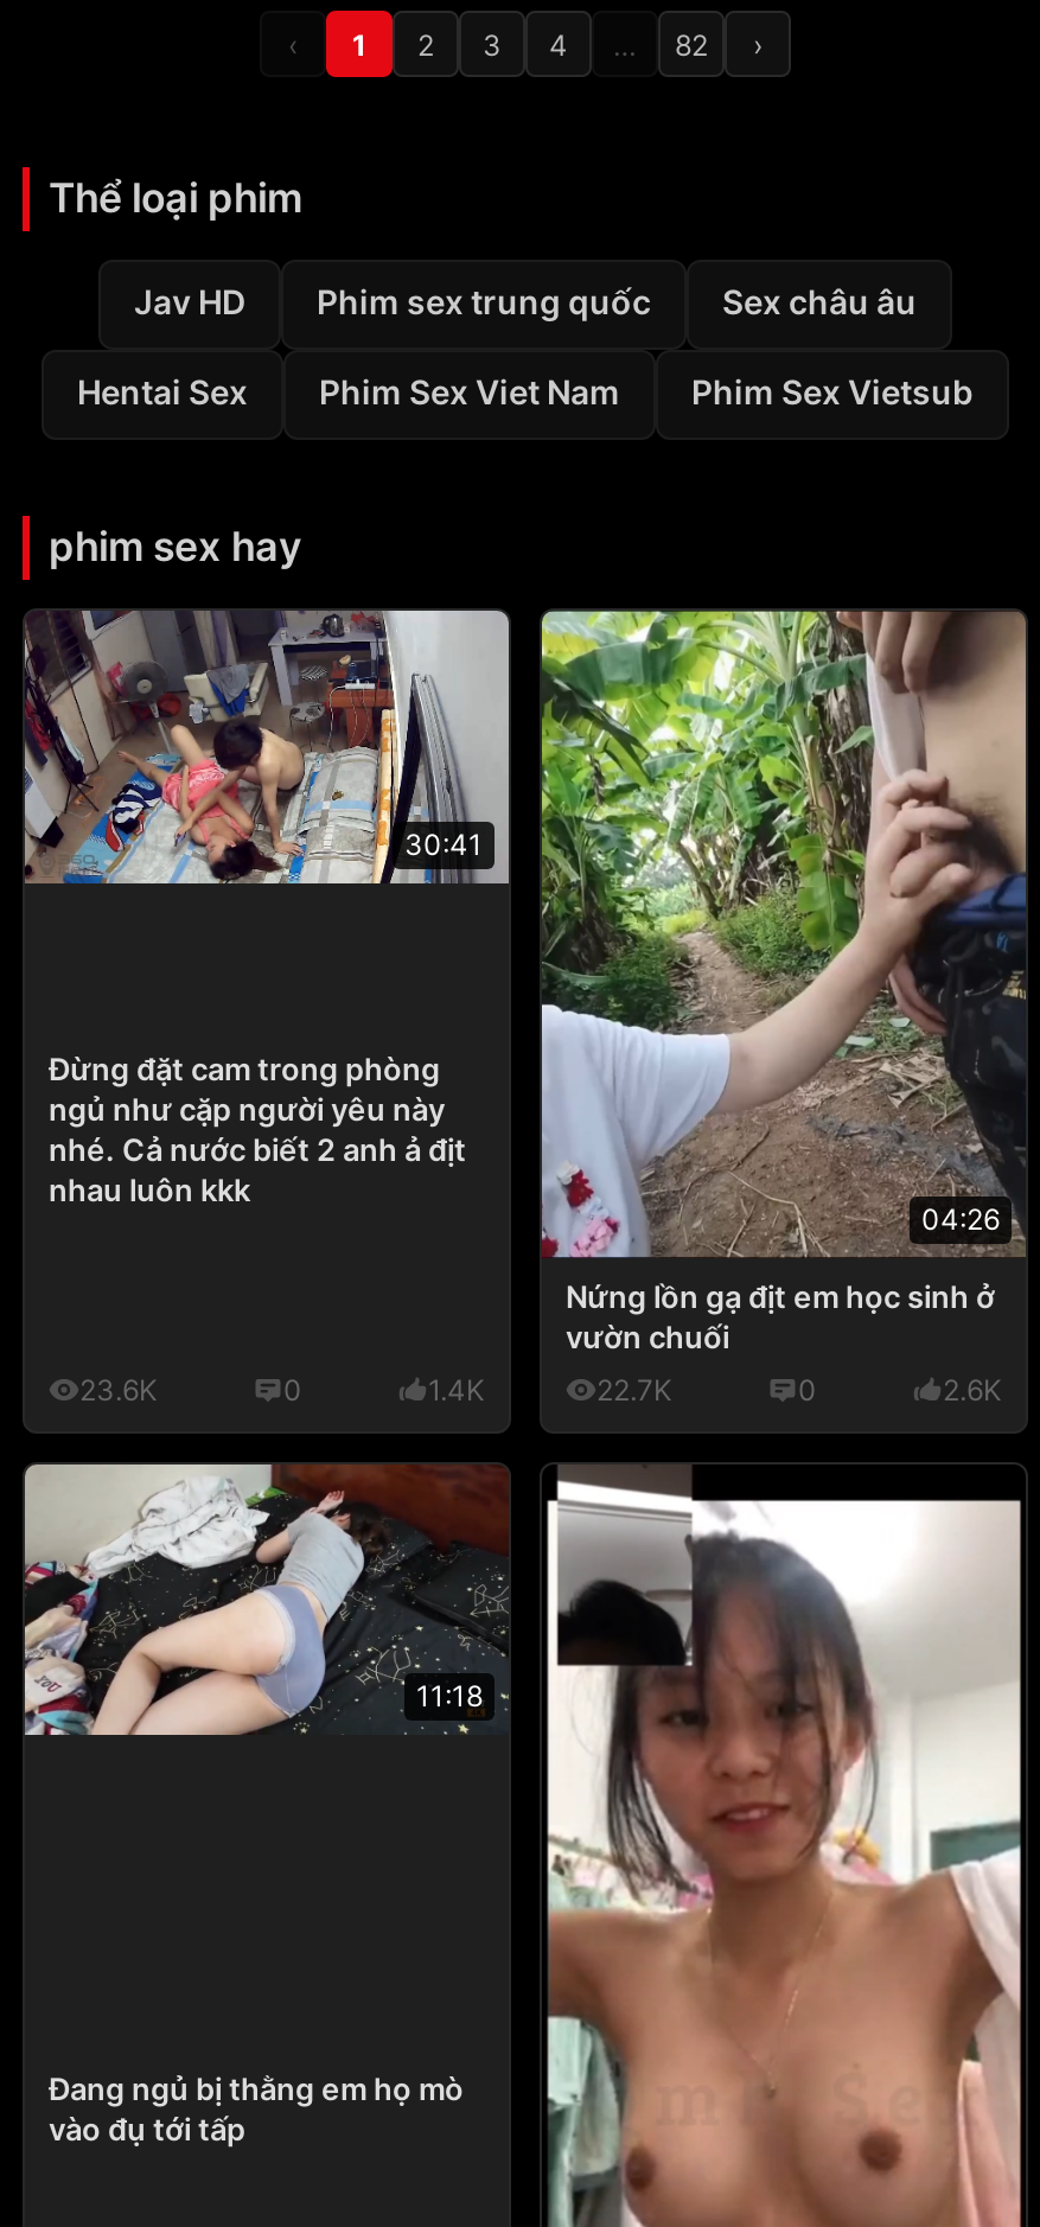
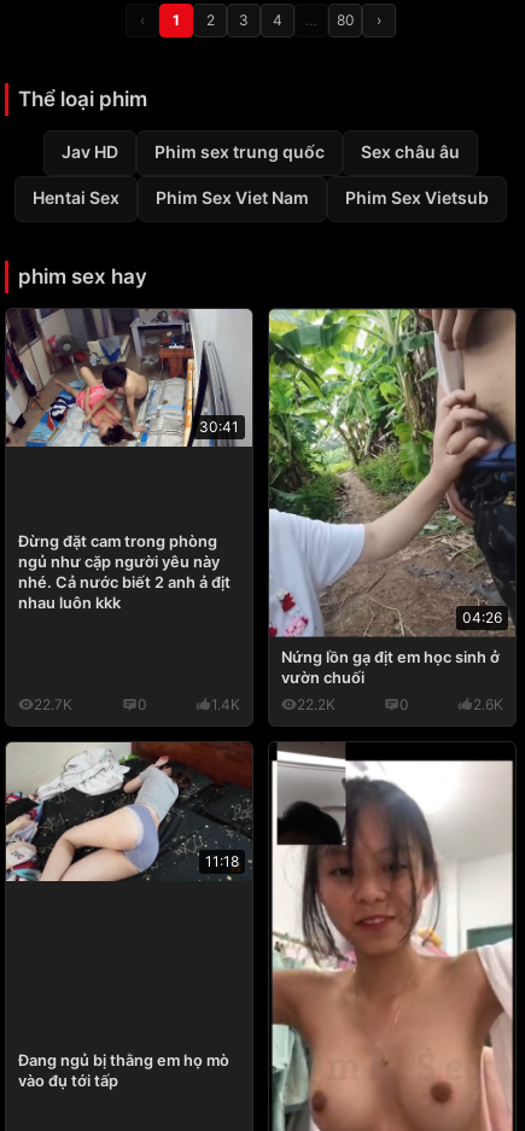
- 82
+ 80

- 23.6K
+ 22.7K

- 22.7K
+ 22.2K
